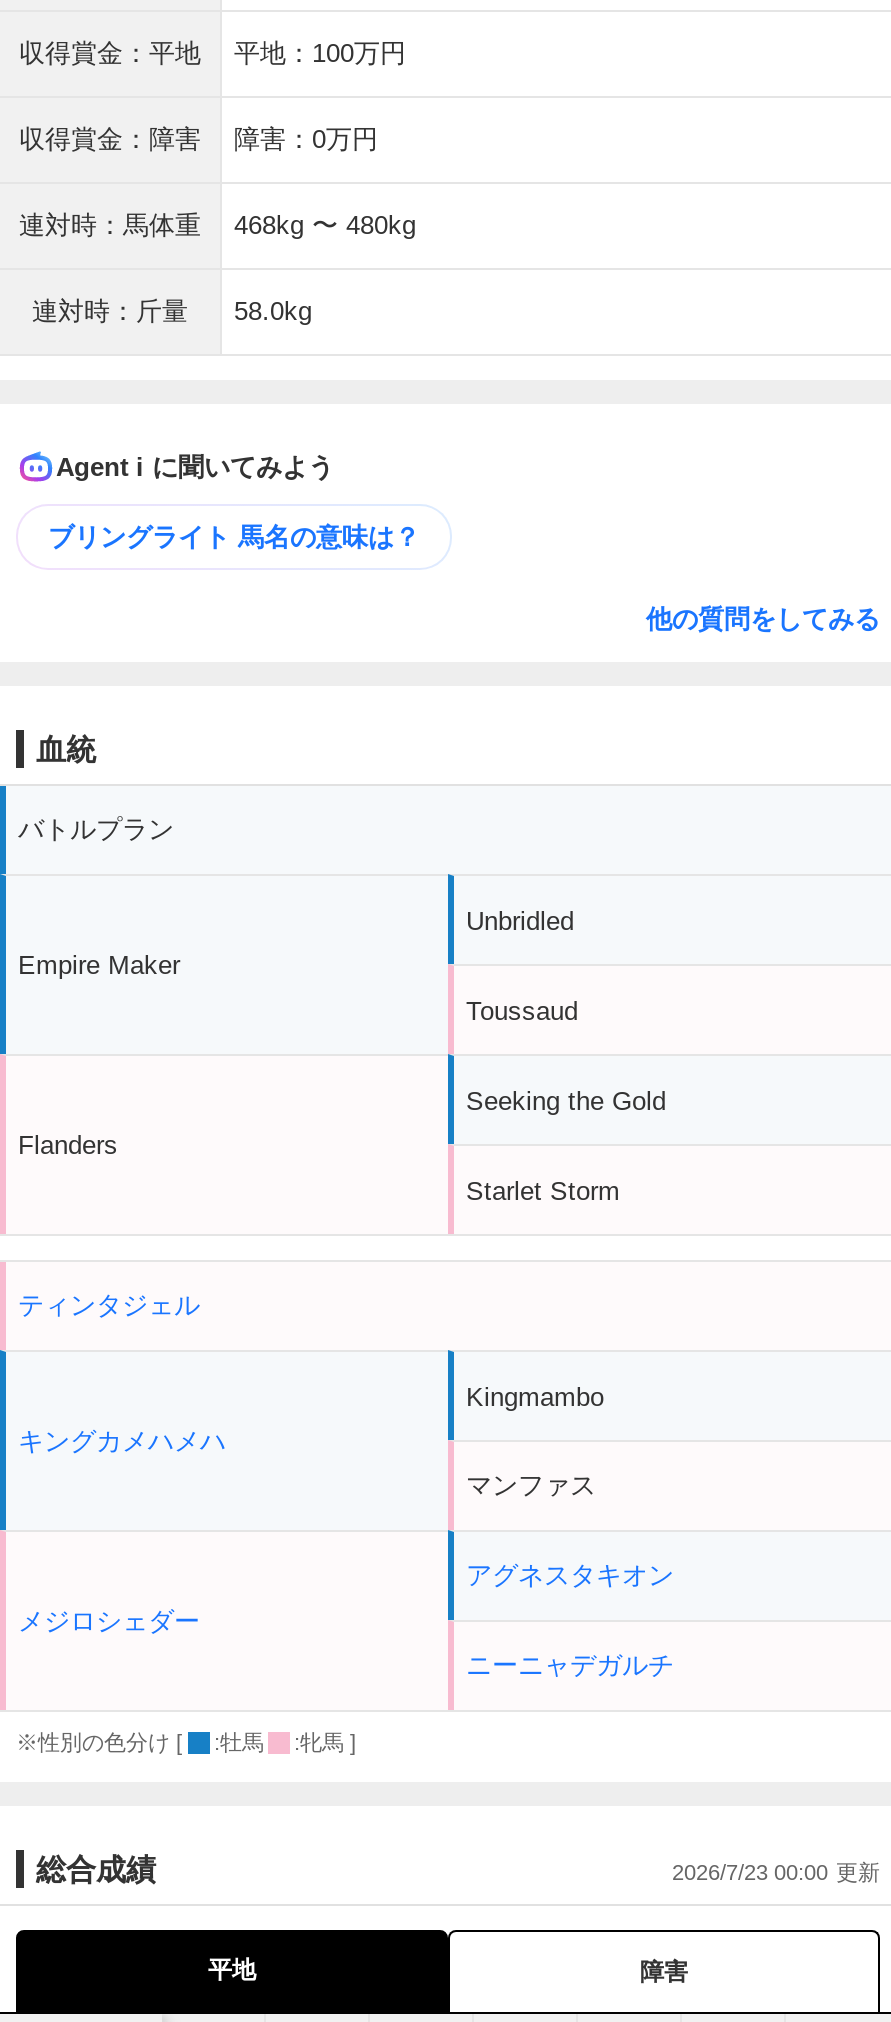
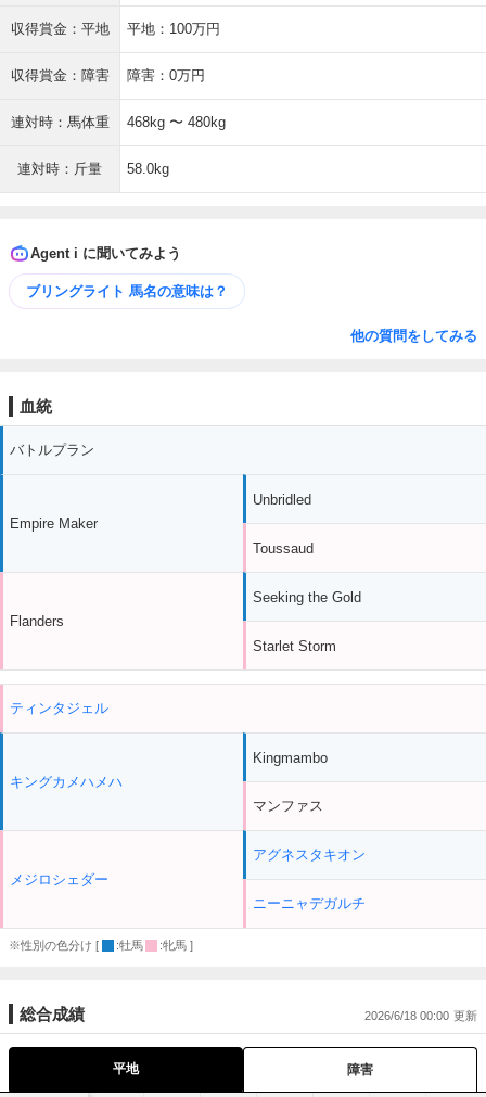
- 2026/7/23 00:00
+ 2026/6/18 00:00
